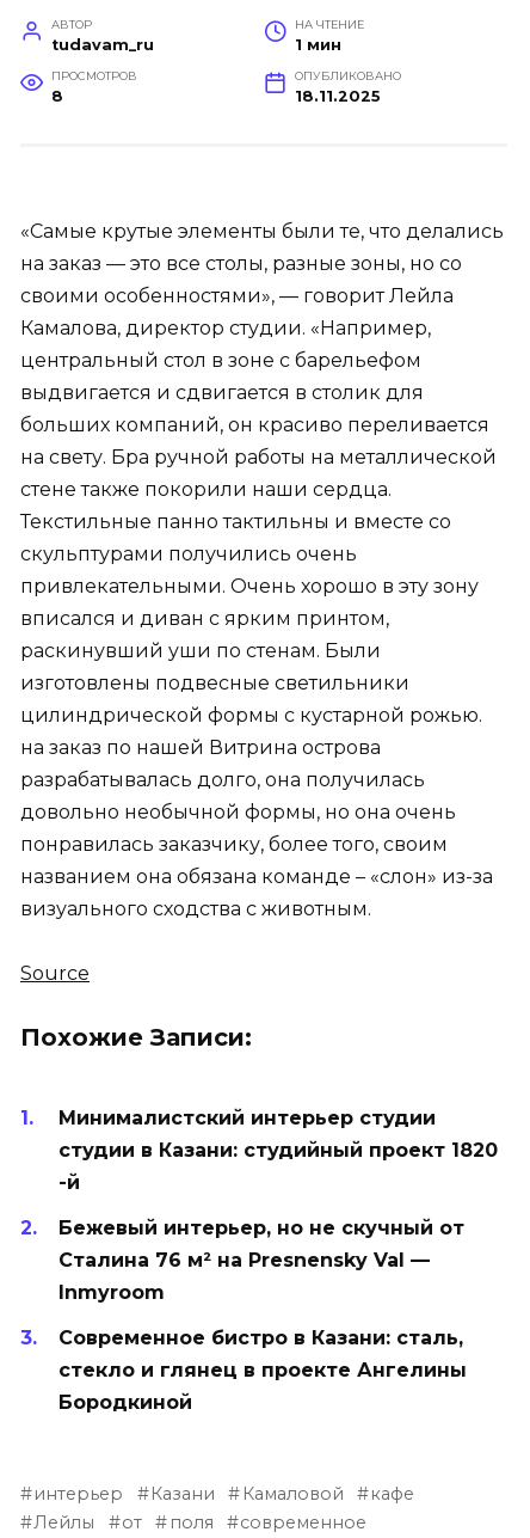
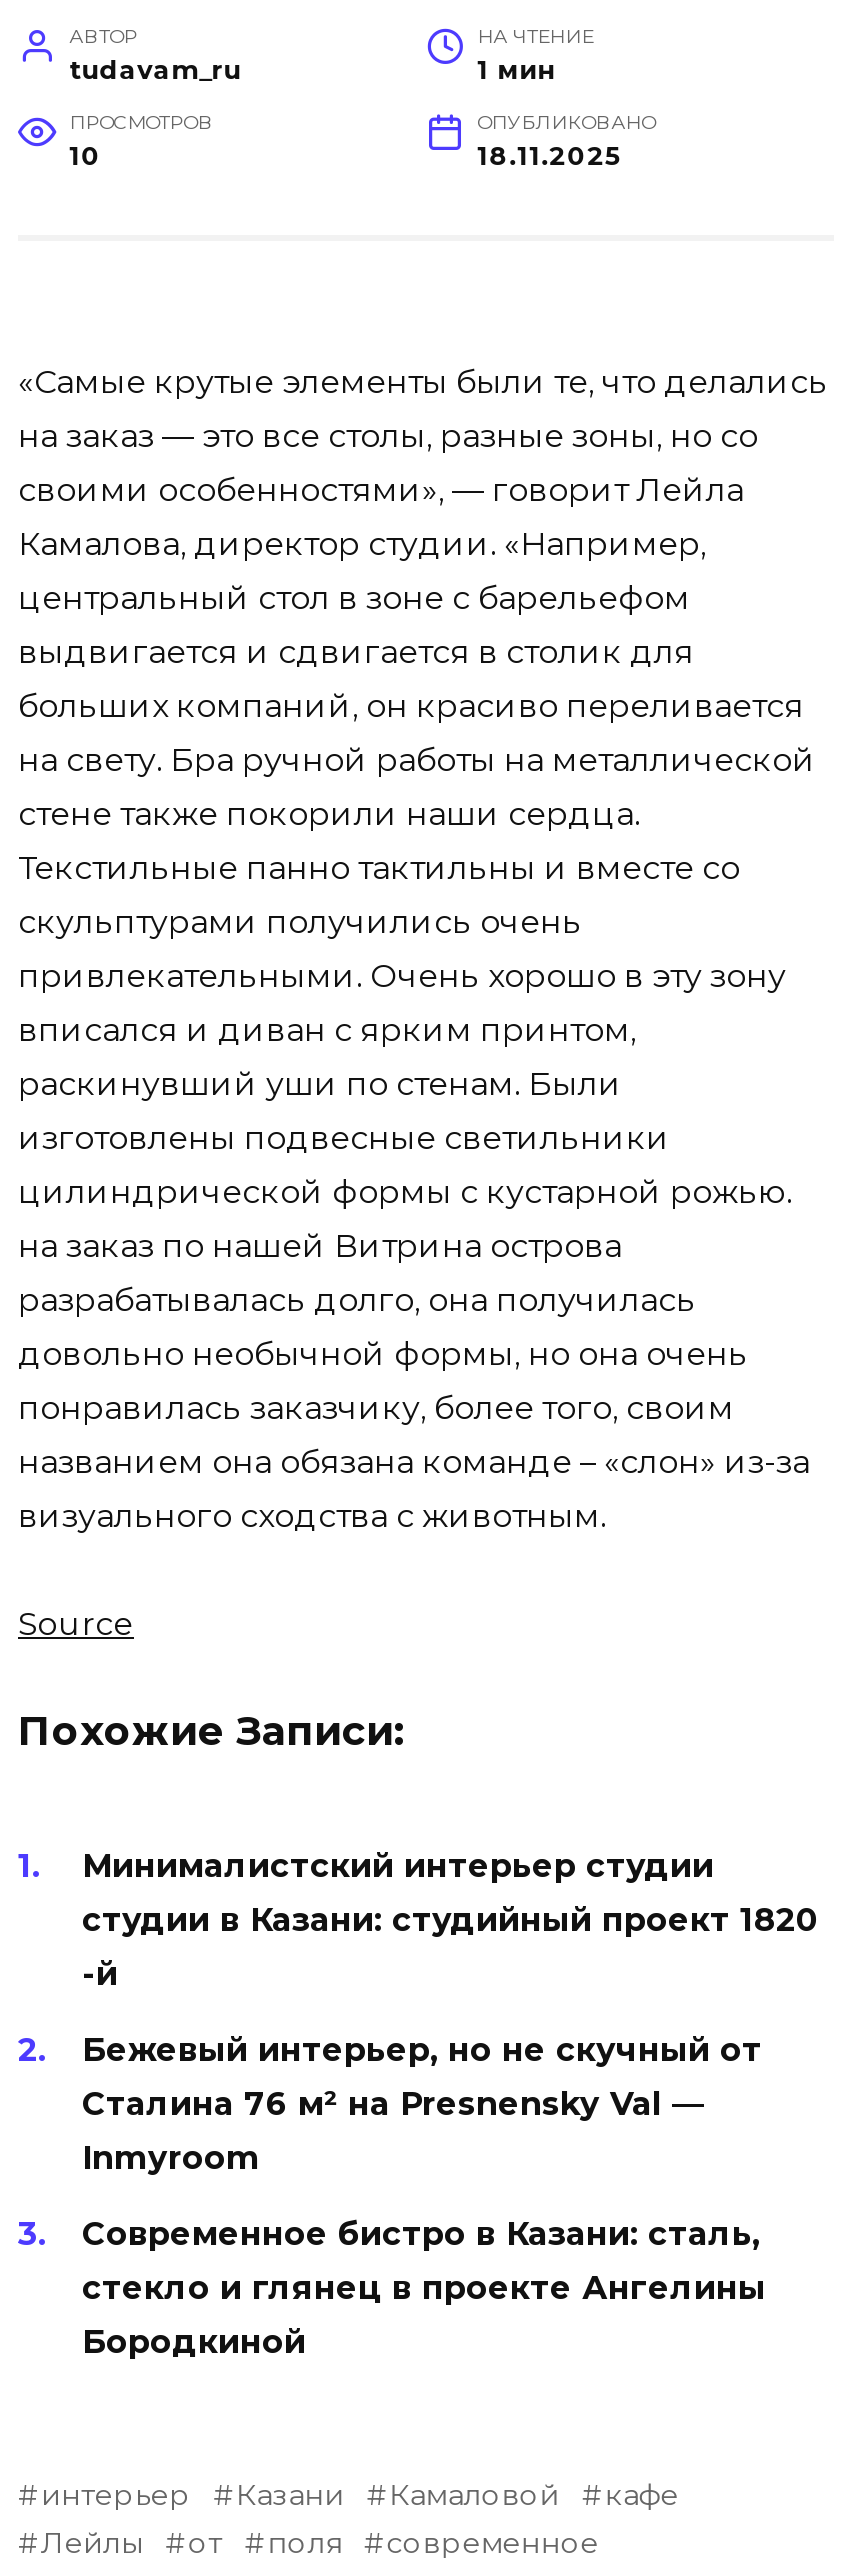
- 8
+ 10
